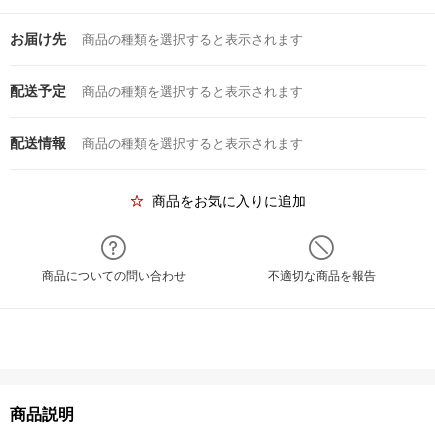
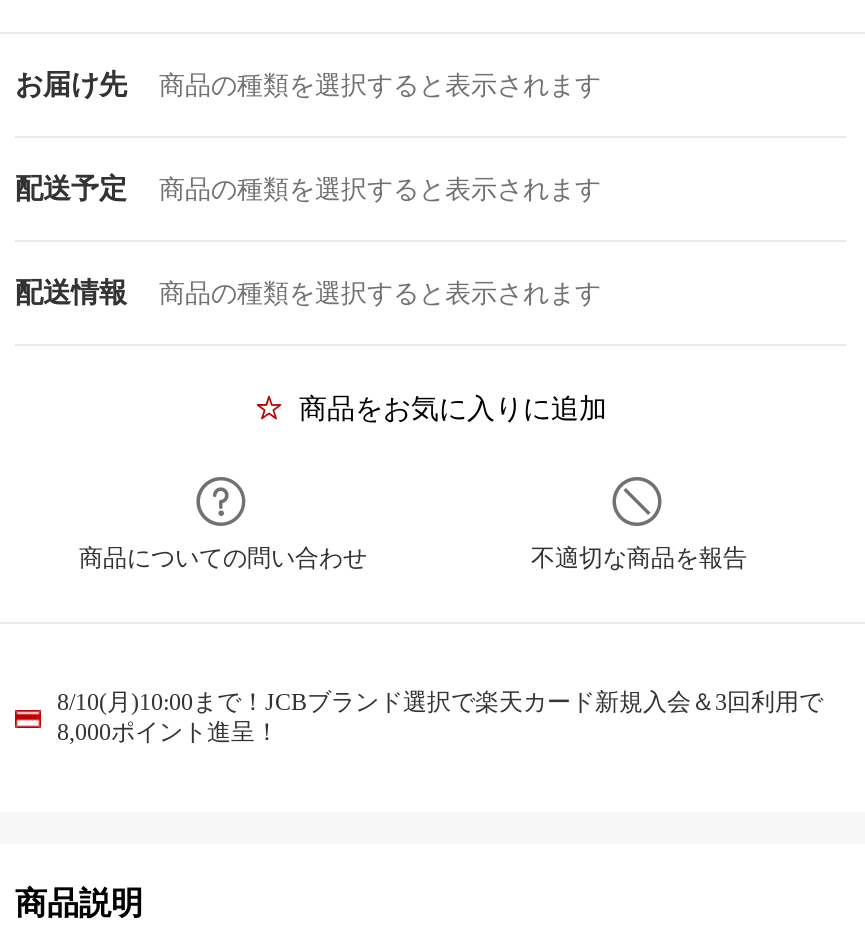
+ 8/10(月)10:00まで！JCBブランド選択で楽天カード新規入会＆3回利用で
+ 8,000ポイント進呈！
